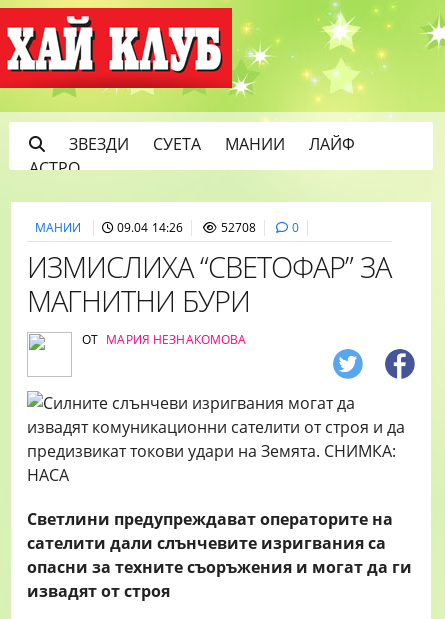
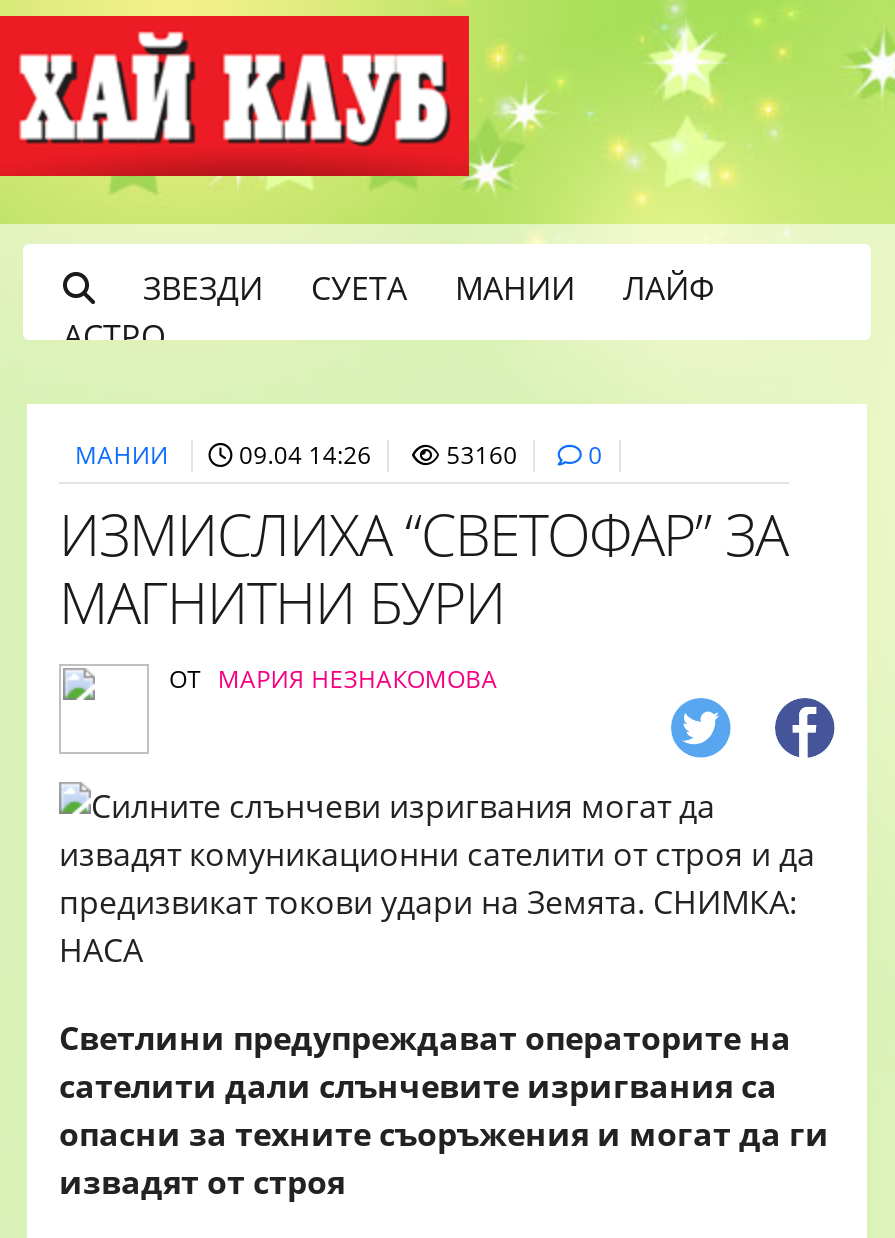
- 52708 0
+ 53160 0
